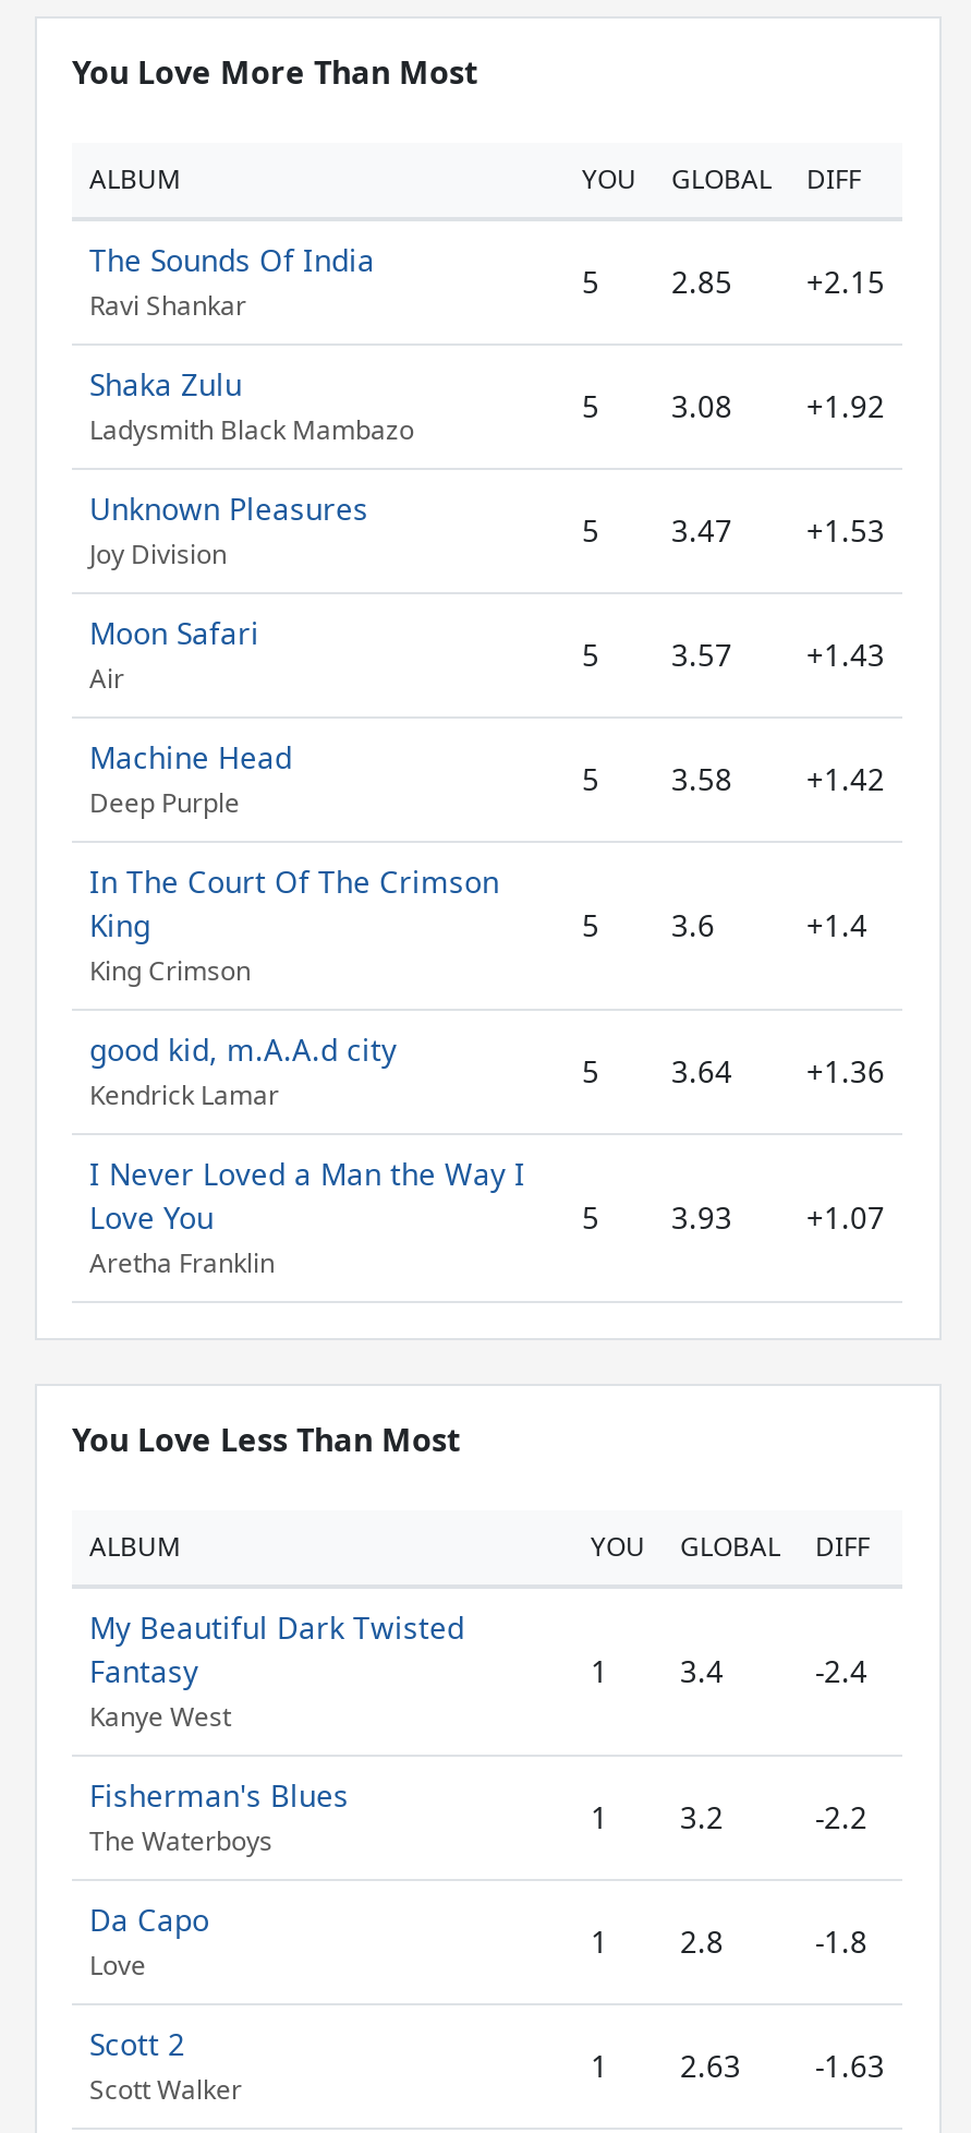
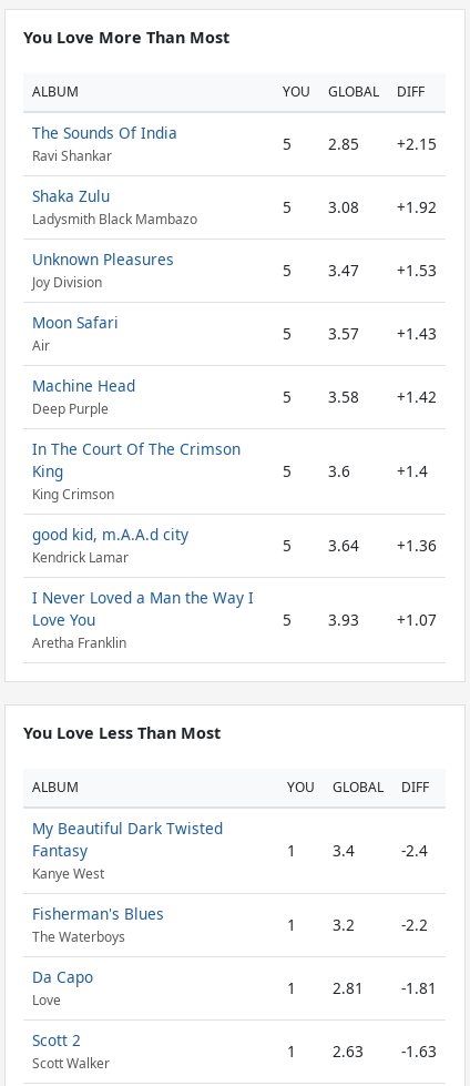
- 2.8
+ 2.81

- -1.8
+ -1.81
